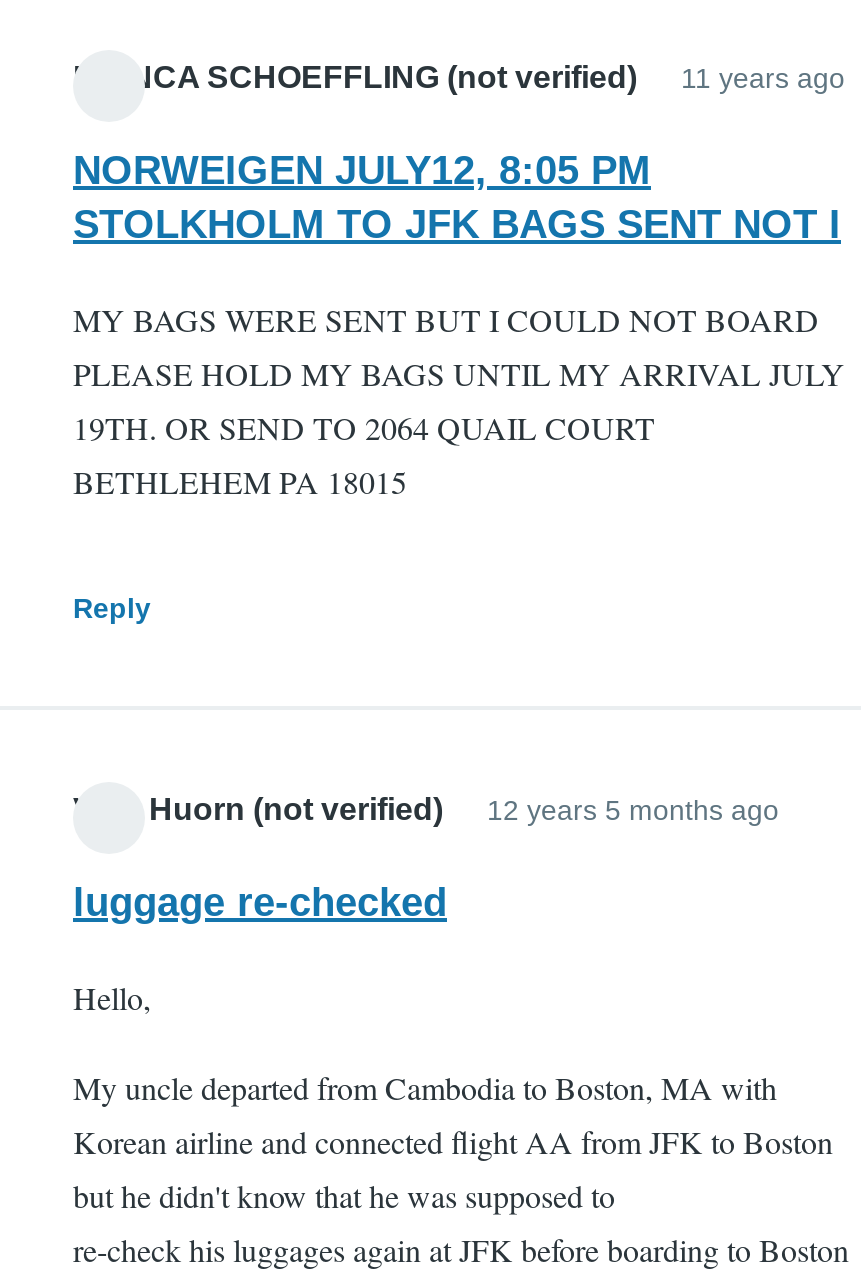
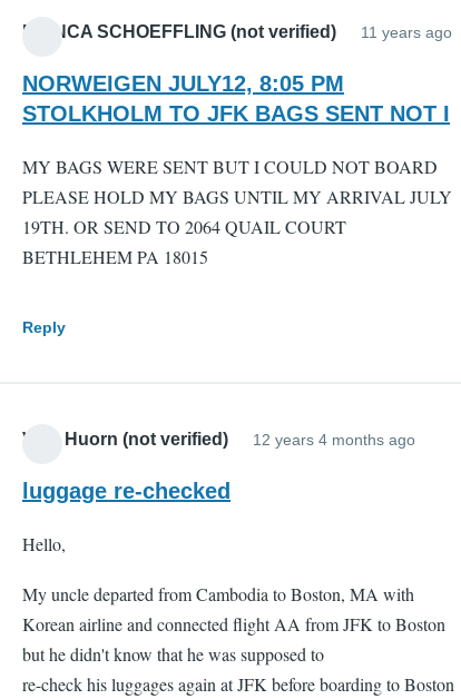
- 12 years 5 months ago
+ 12 years 4 months ago
